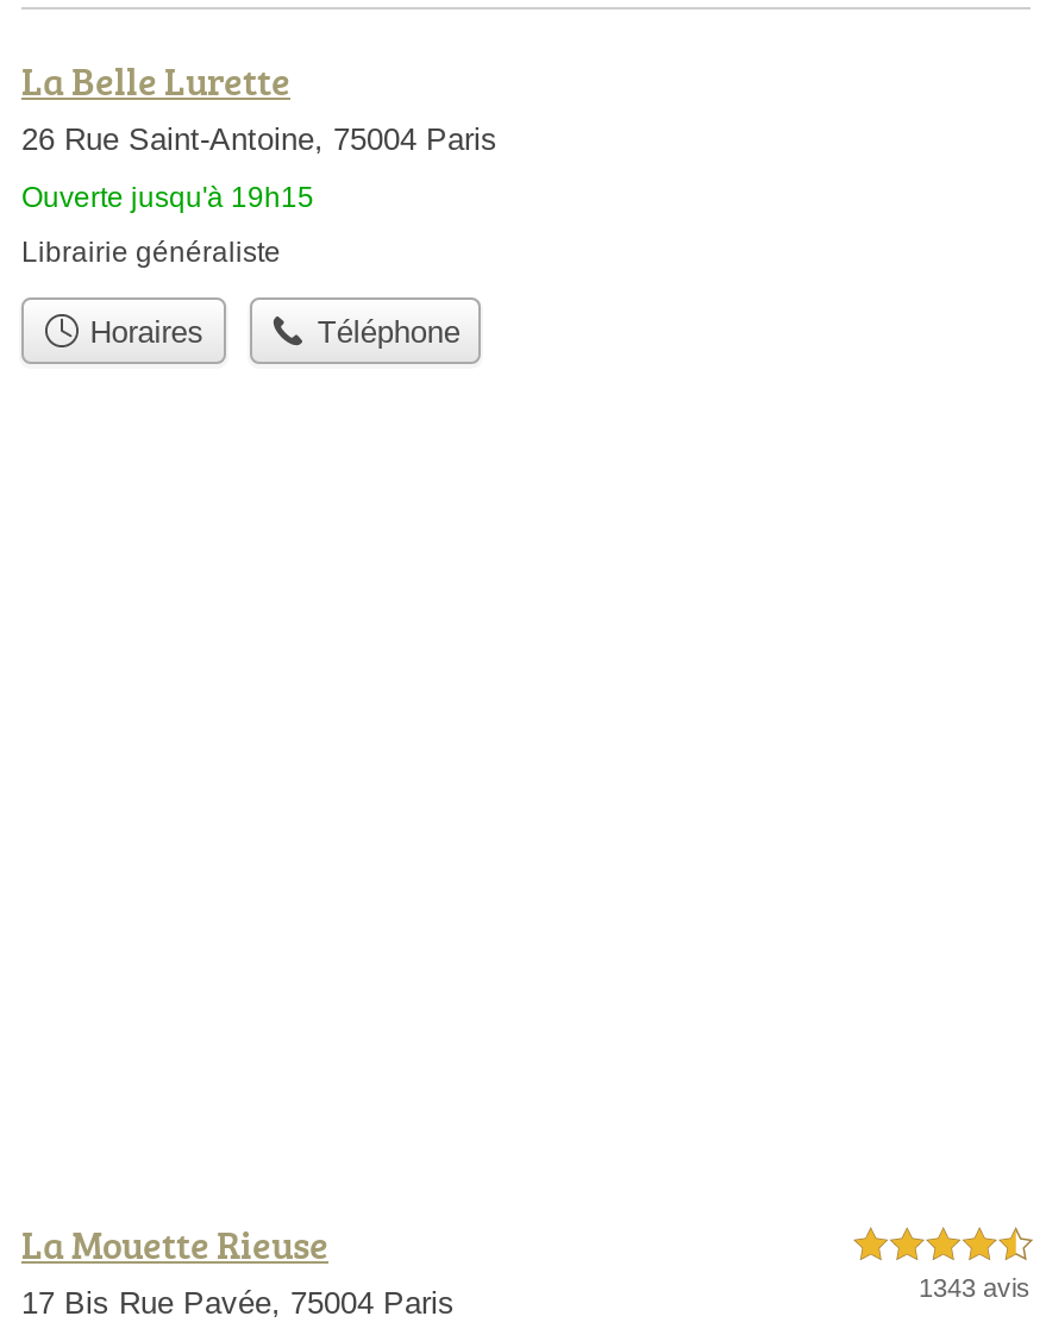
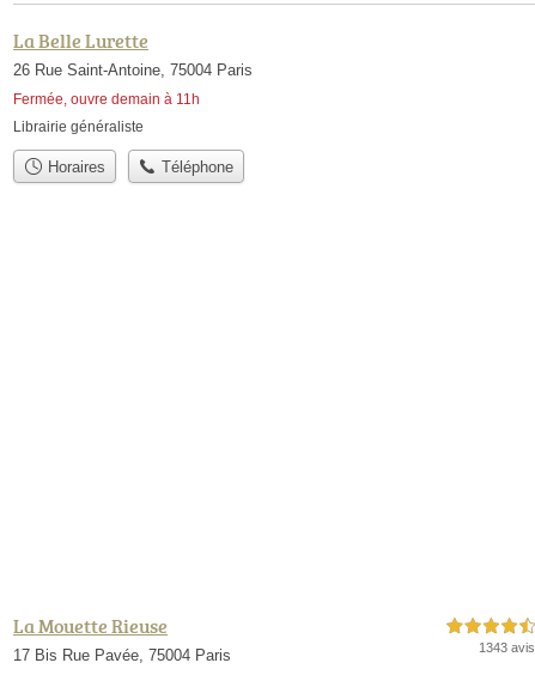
- Ouverte jusqu'à 19h15
+ Fermée, ouvre demain à 11h
